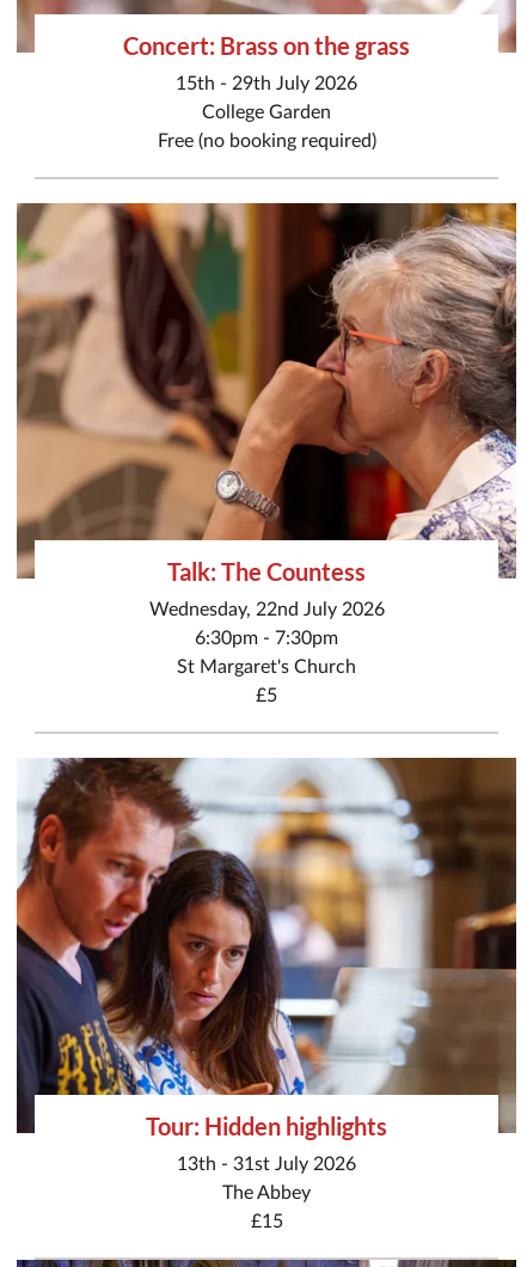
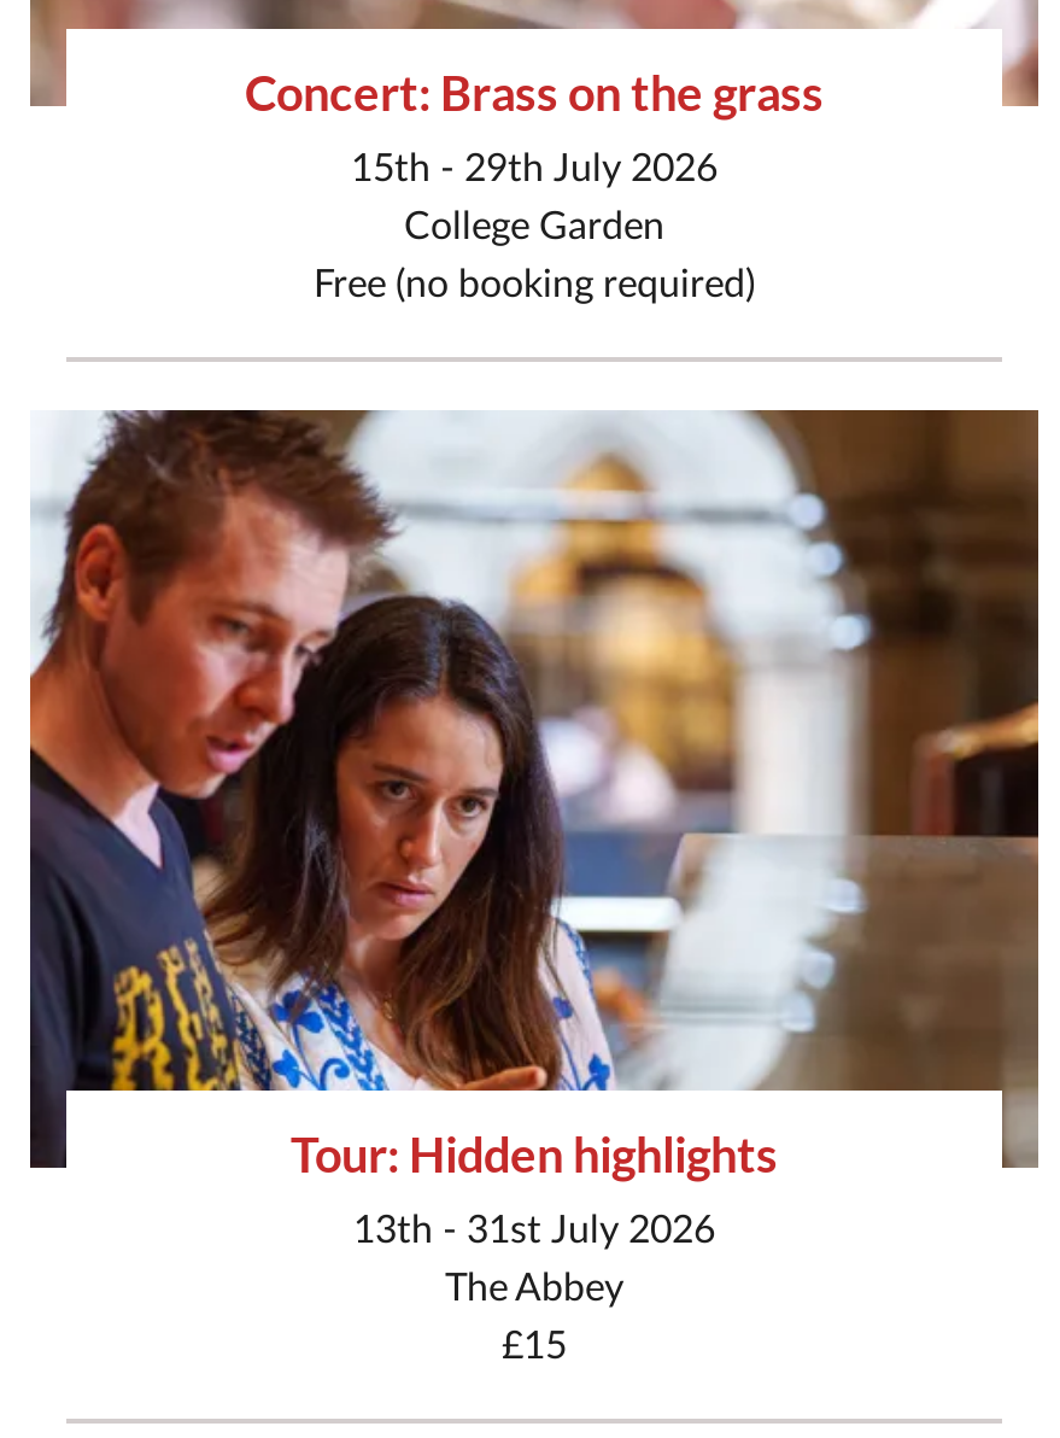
- [image]
- Talk: The Countess
- Wednesday, 22nd July 2026
- 6:30pm - 7:30pm
- St Margaret's Church
- £5
